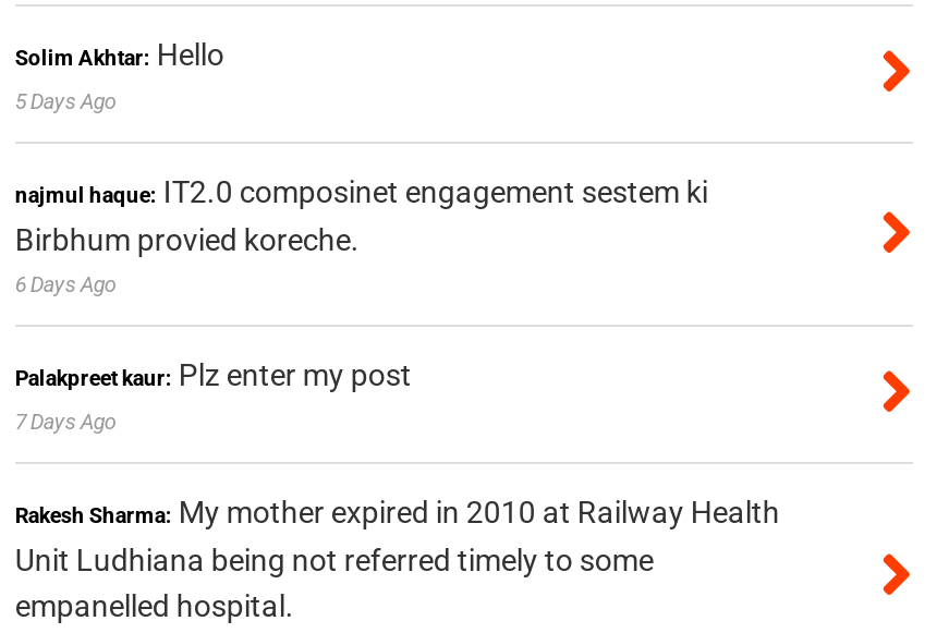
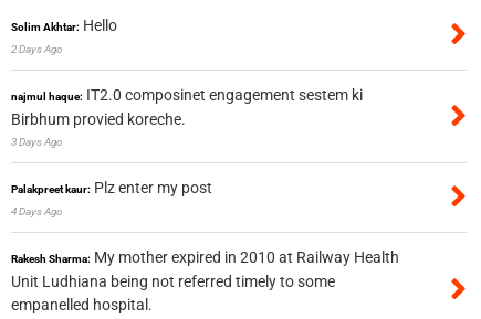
- 5 Days Ago
+ 2 Days Ago

- 6 Days Ago
+ 3 Days Ago

- 7 Days Ago
+ 4 Days Ago
